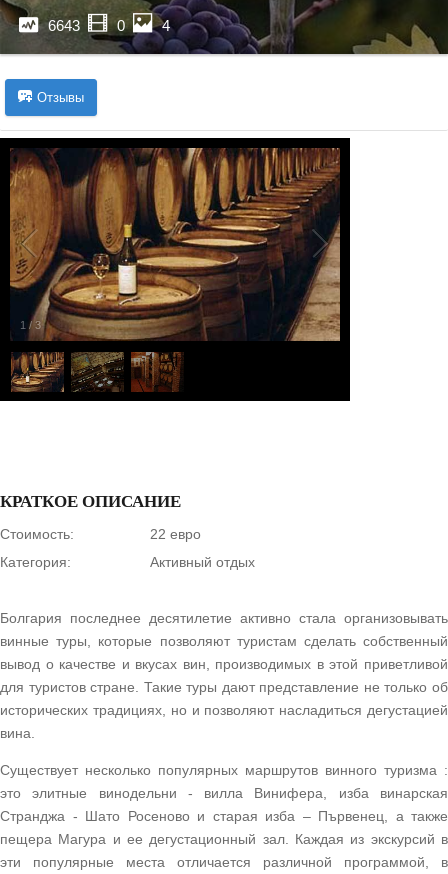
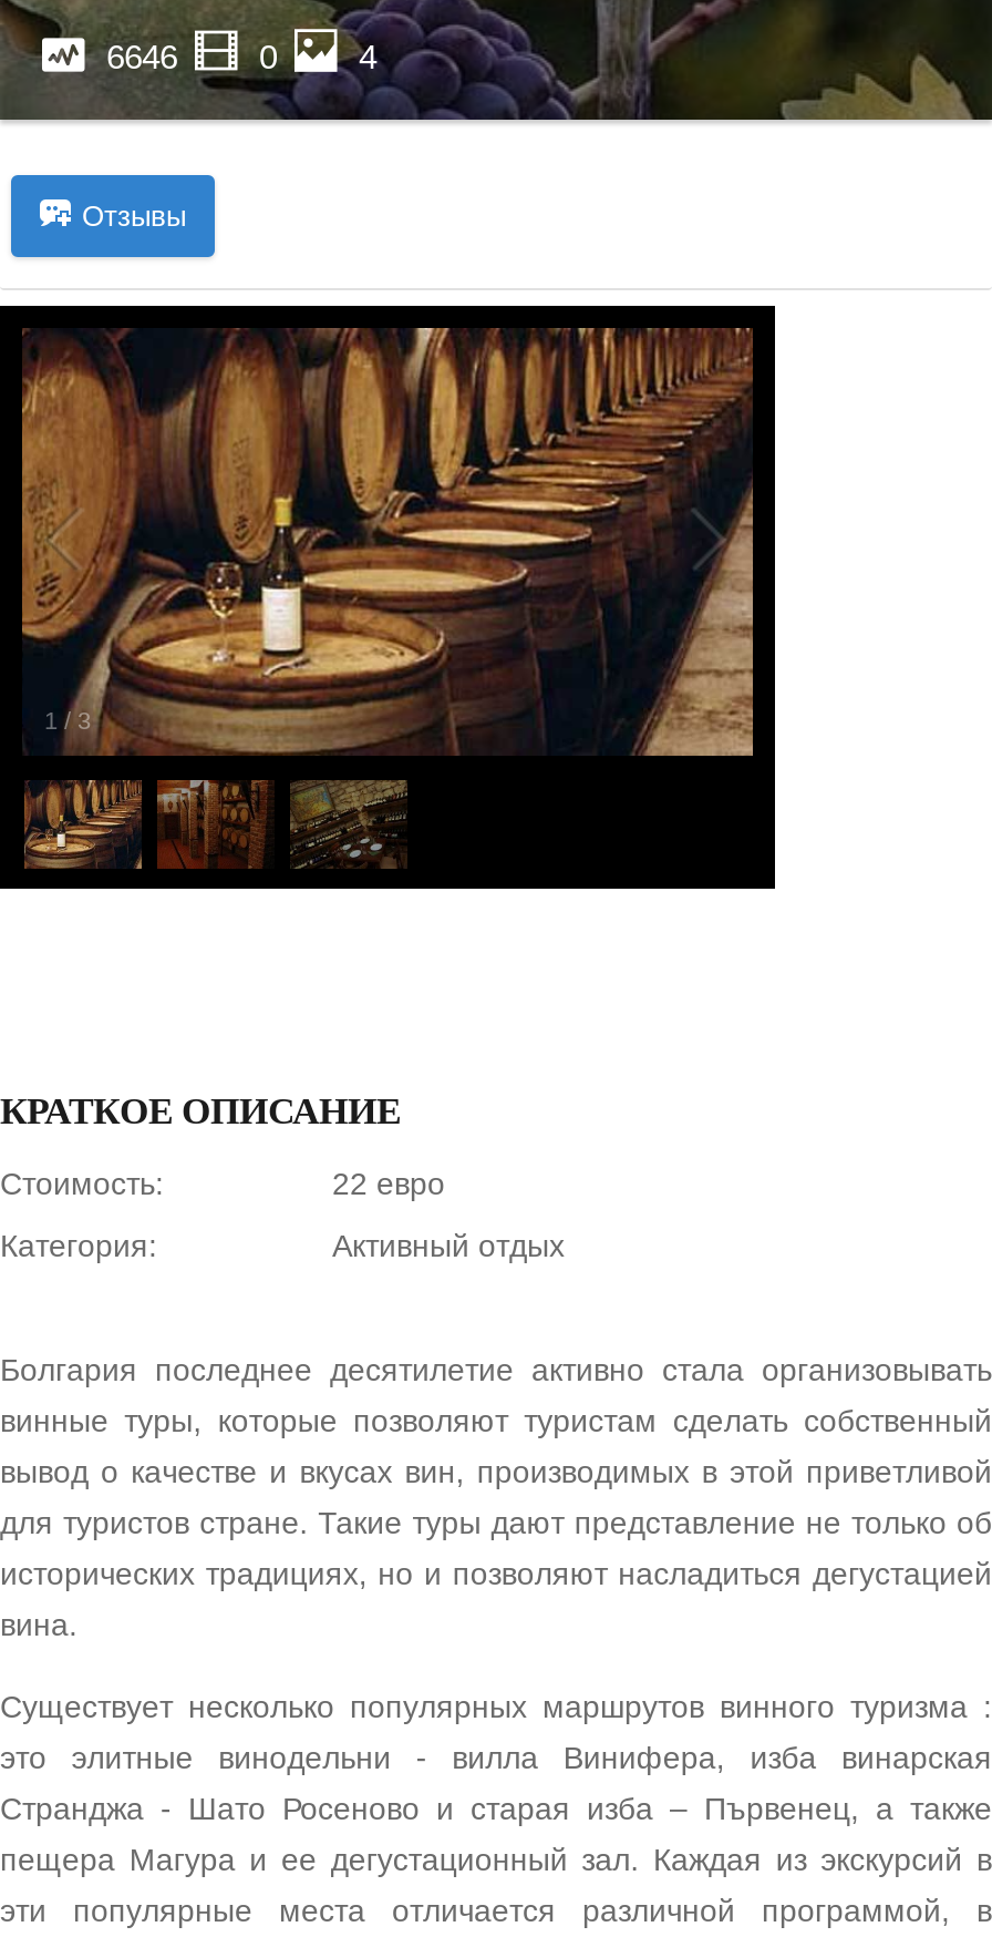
- 6643
+ 6646

- [image]
+ [image]

- [image]
+ [image]
